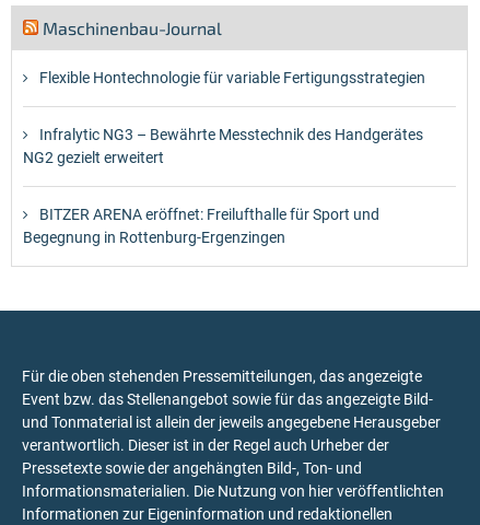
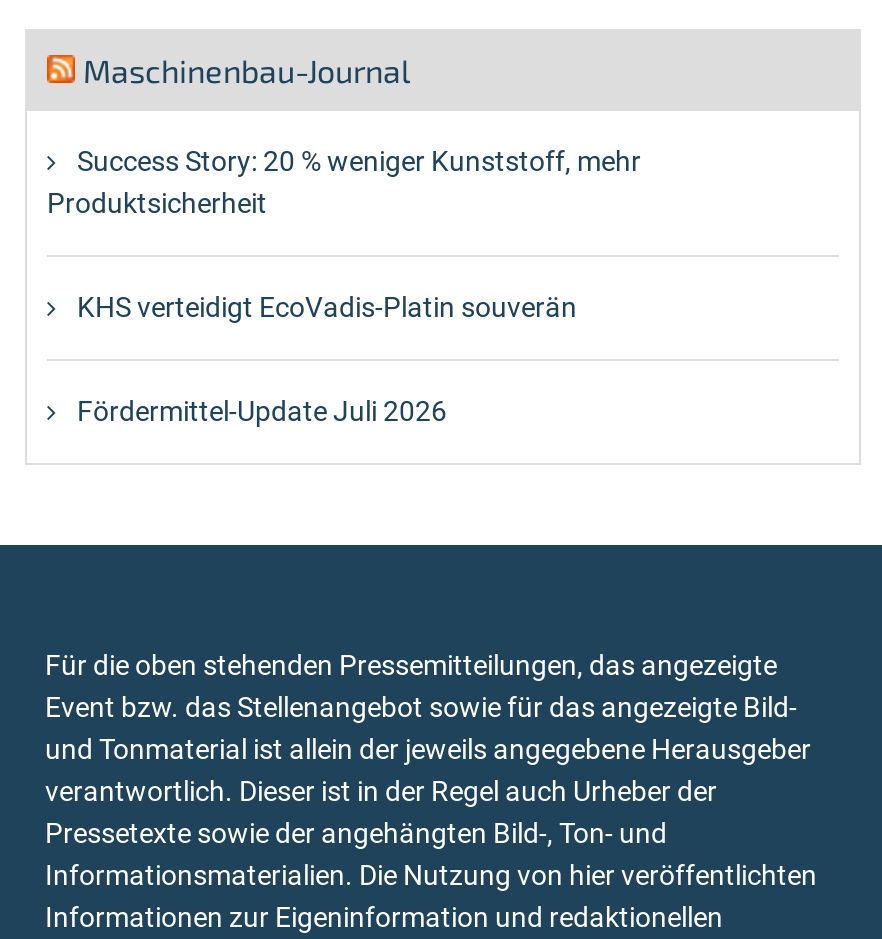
- Flexible Hontechnologie für variable Fertigungsstrategien
+ Success Story: 20 % weniger Kunststoff, mehr
+ Produktsicherheit

- Infralytic NG3 – Bewährte Messtechnik des Handgerätes
- NG2 gezielt erweitert
+ KHS verteidigt EcoVadis-Platin souverän

- BITZER ARENA eröffnet: Freilufthalle für Sport und
- Begegnung in Rottenburg-Ergenzingen
+ Fördermittel-Update Juli 2026
